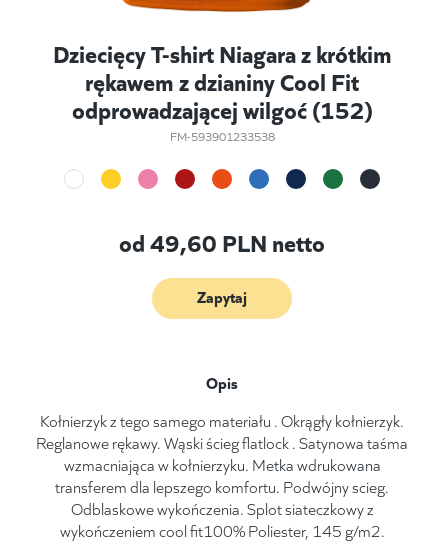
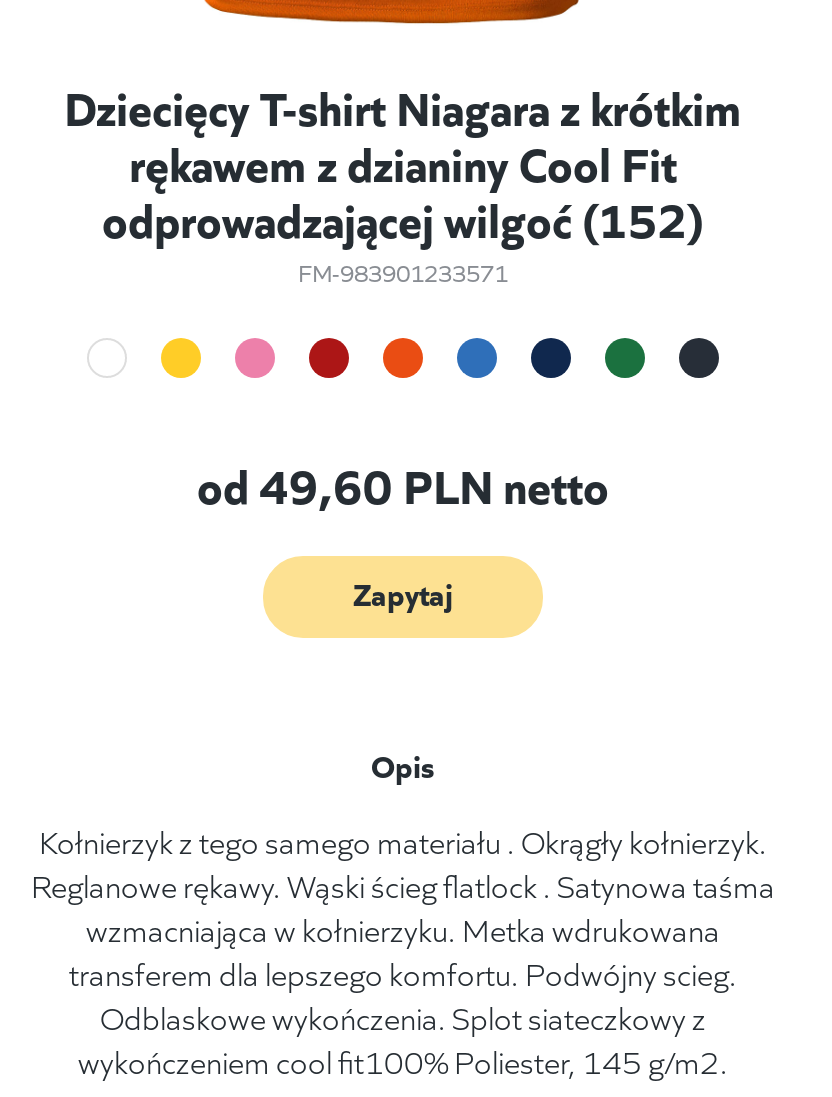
- FM-593901233538
+ FM-983901233571
